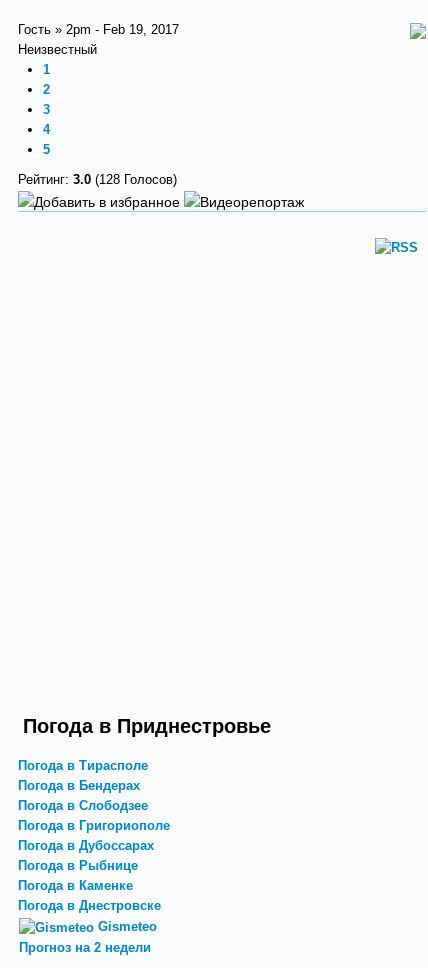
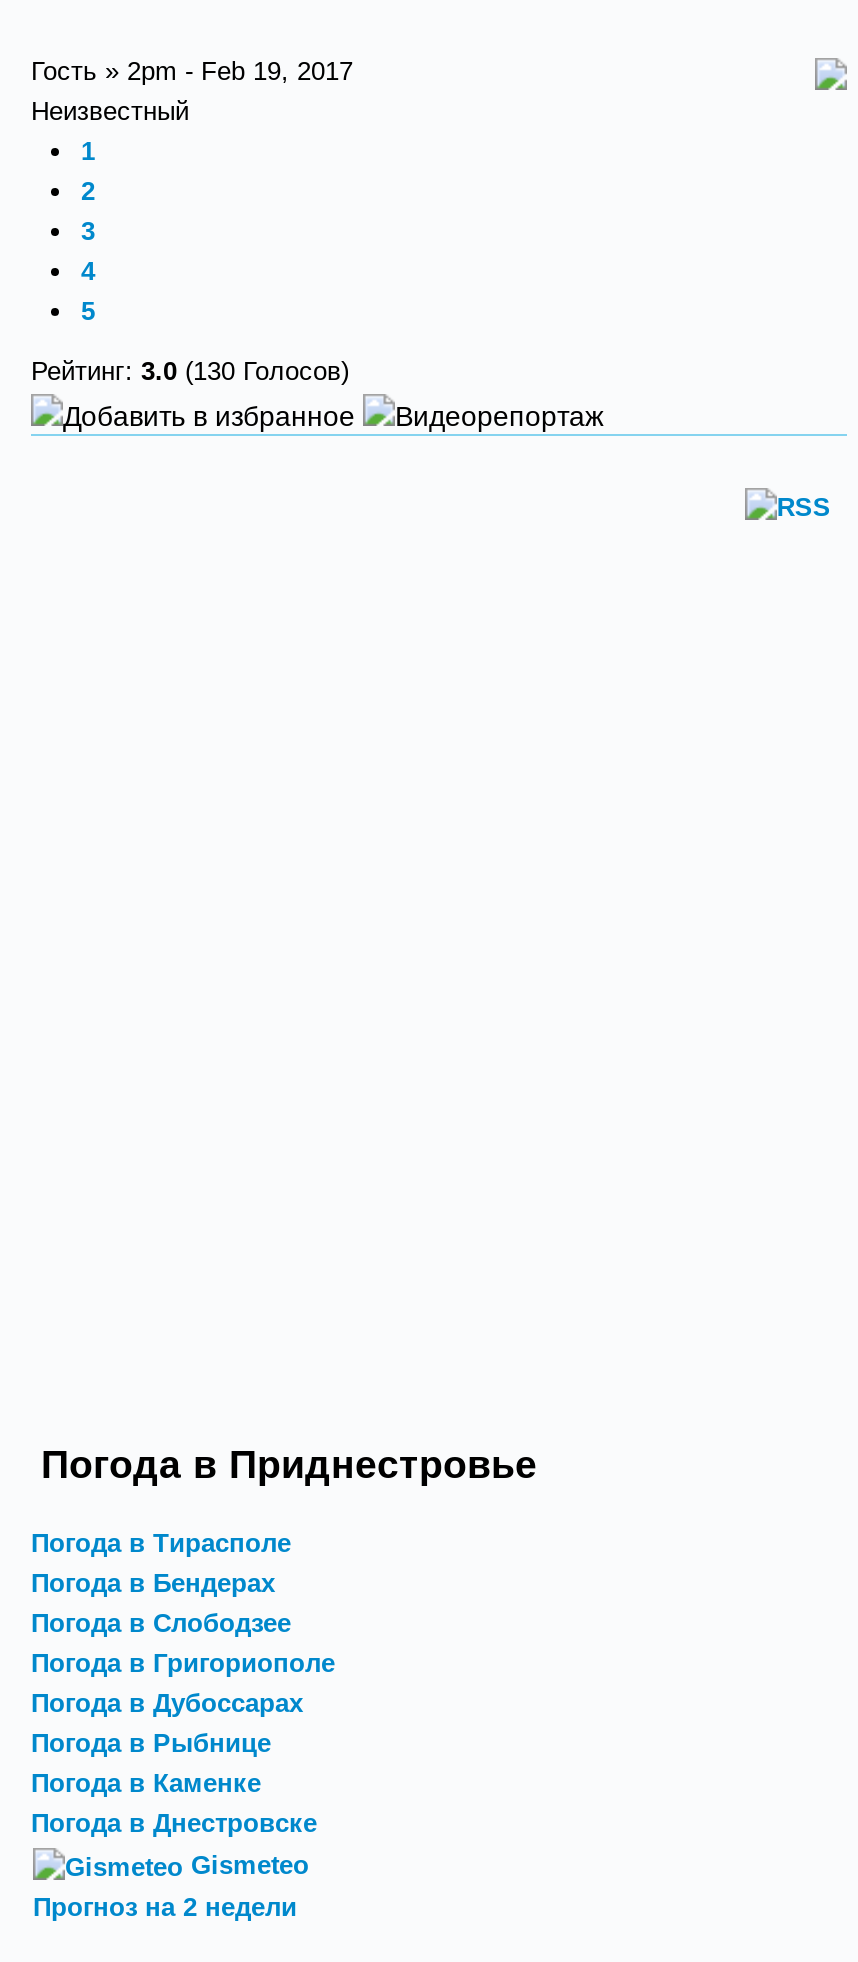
- Рейтинг: 3.0 (128 Голосов)
+ Рейтинг: 3.0 (130 Голосов)
